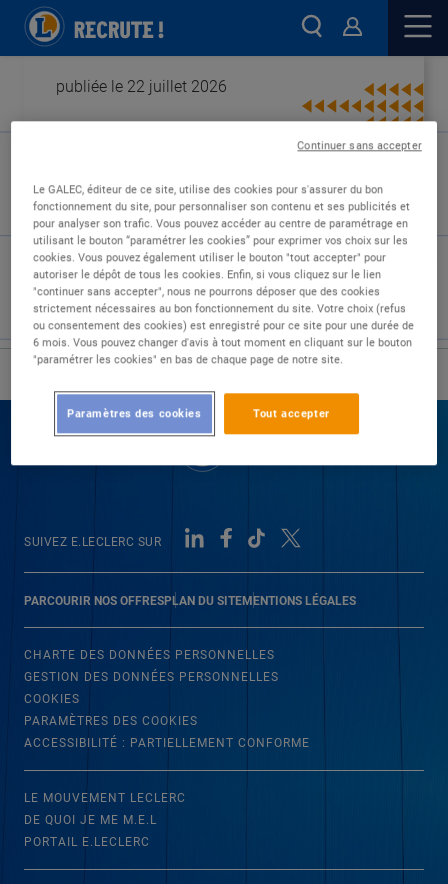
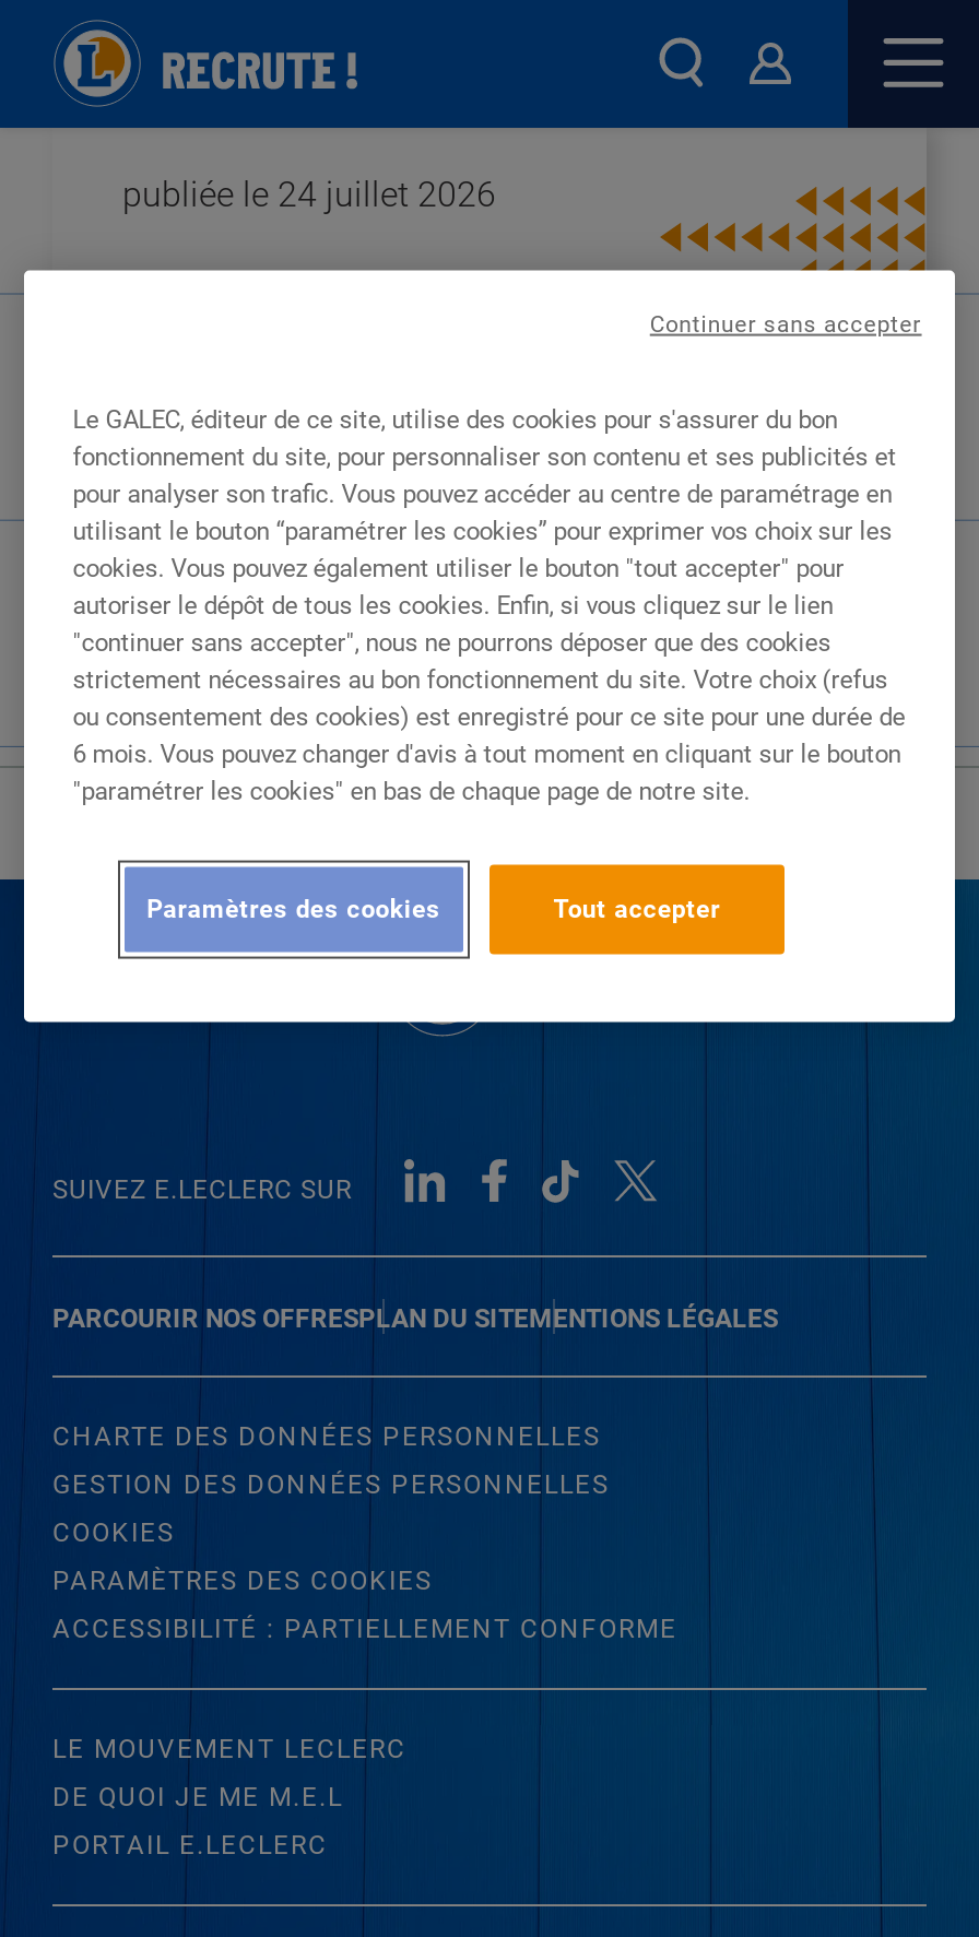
- publiée le 22 juillet 2026
+ publiée le 24 juillet 2026
